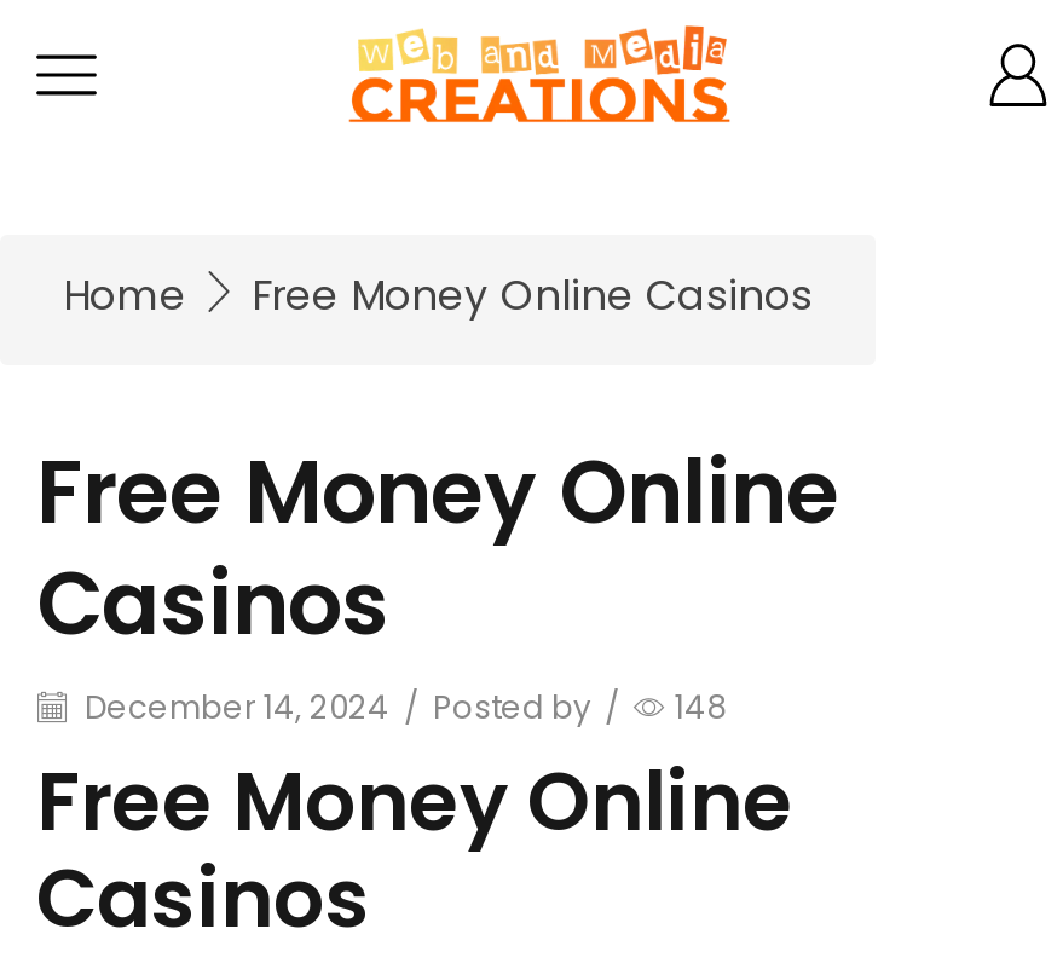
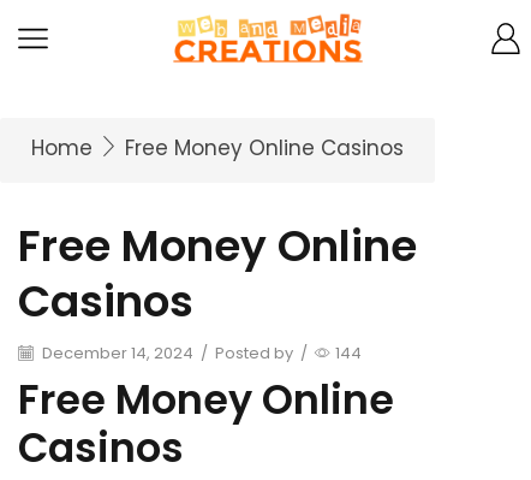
- December 14, 2024 / Posted by / 148
+ December 14, 2024 / Posted by / 144
